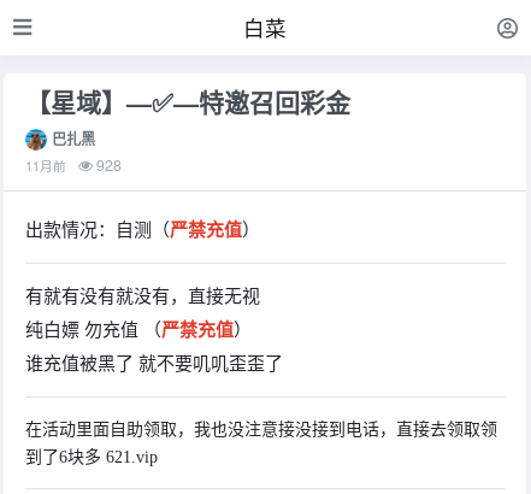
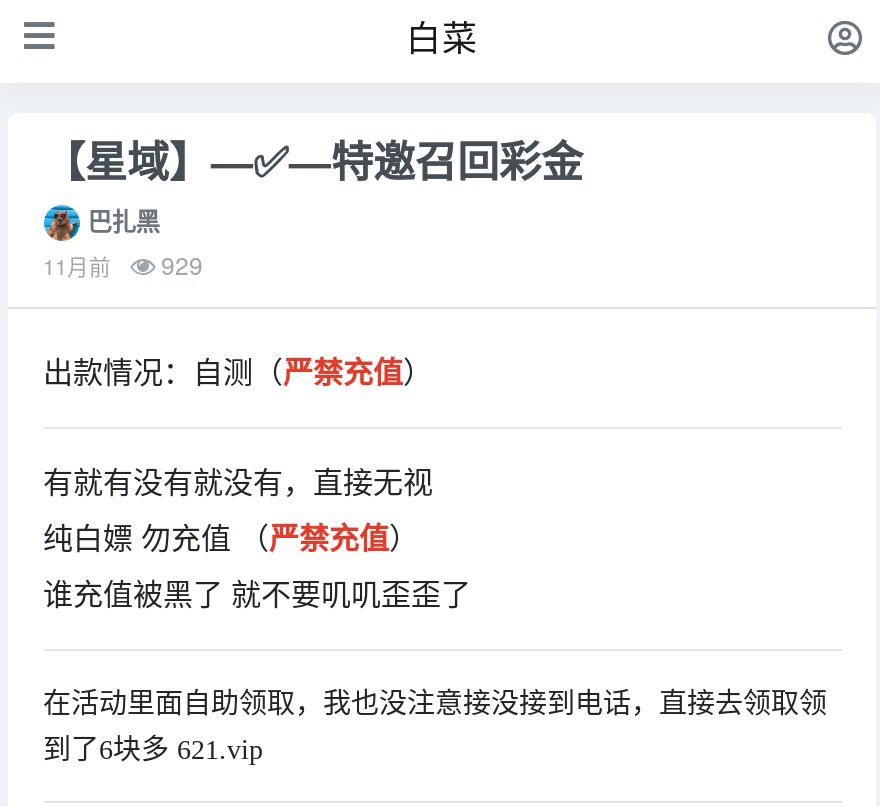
- 11月前 928
+ 11月前 929
